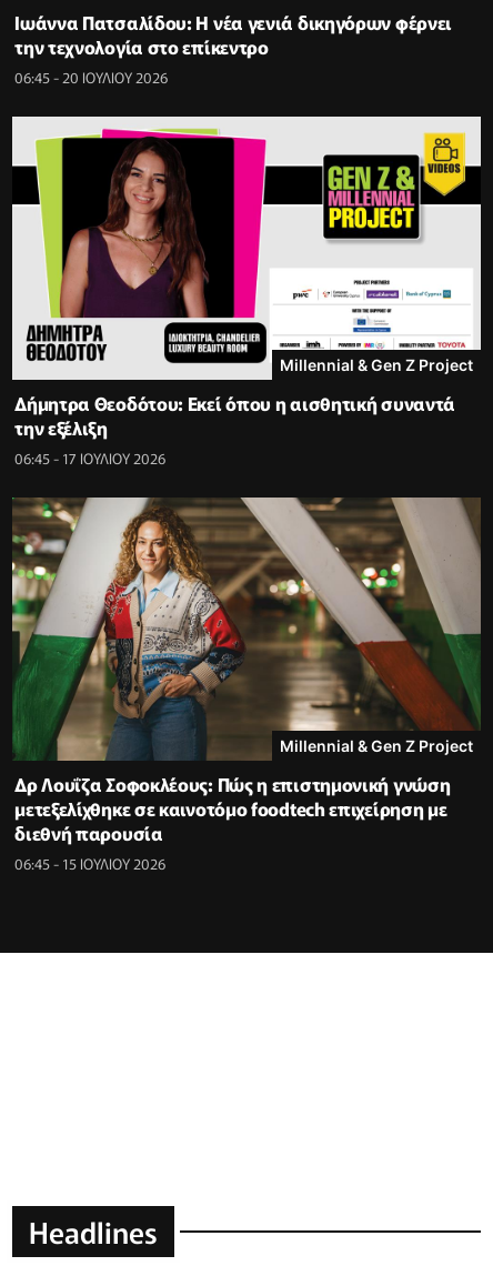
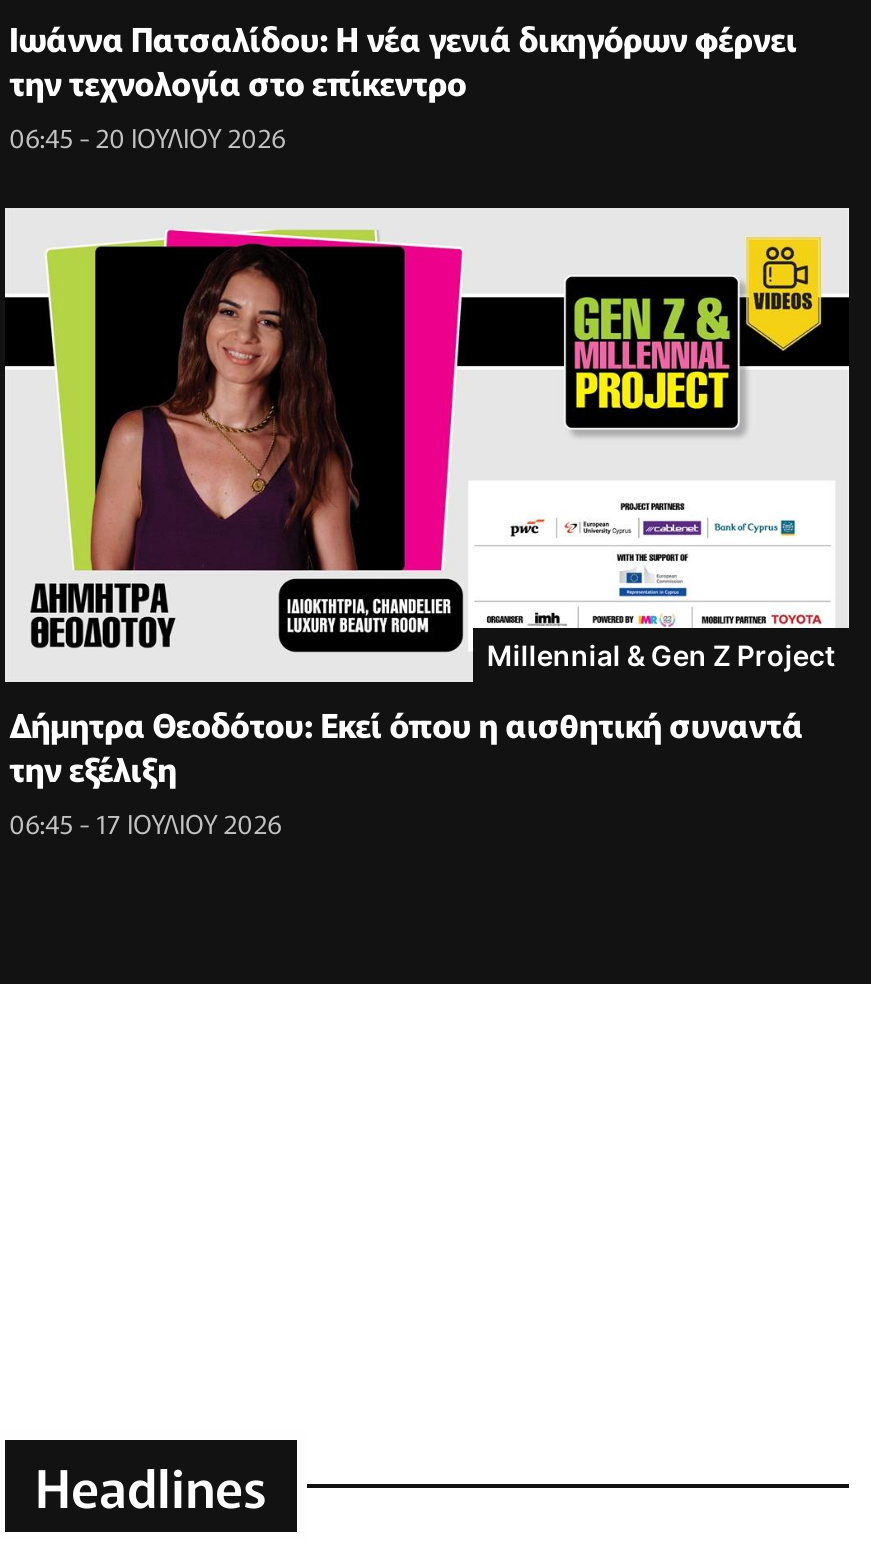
- [image]
- Millennial & Gen Z Project
- Δρ Λουΐζα Σοφοκλέους: Πώς η επιστημονική γνώση
- μετεξελίχθηκε σε καινοτόμο foodtech επιχείρηση με
- διεθνή παρουσία
- 06:45 - 15 ΙΟΥΛΙΟΥ 2026
